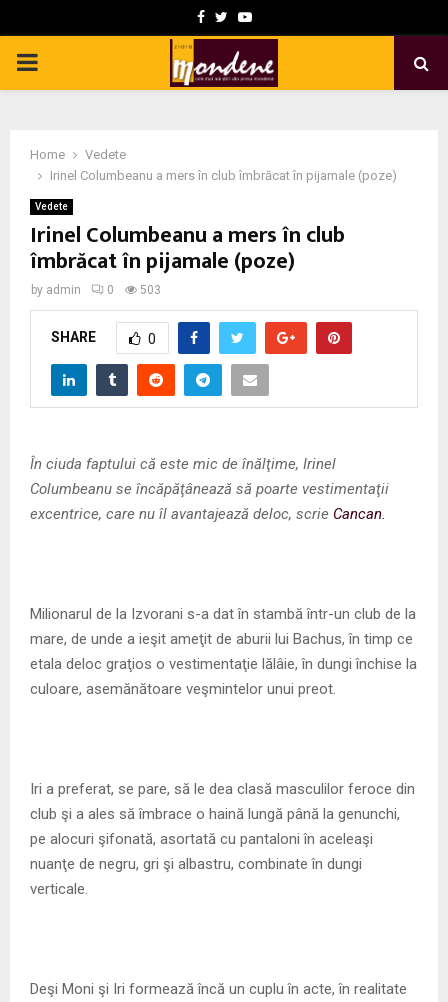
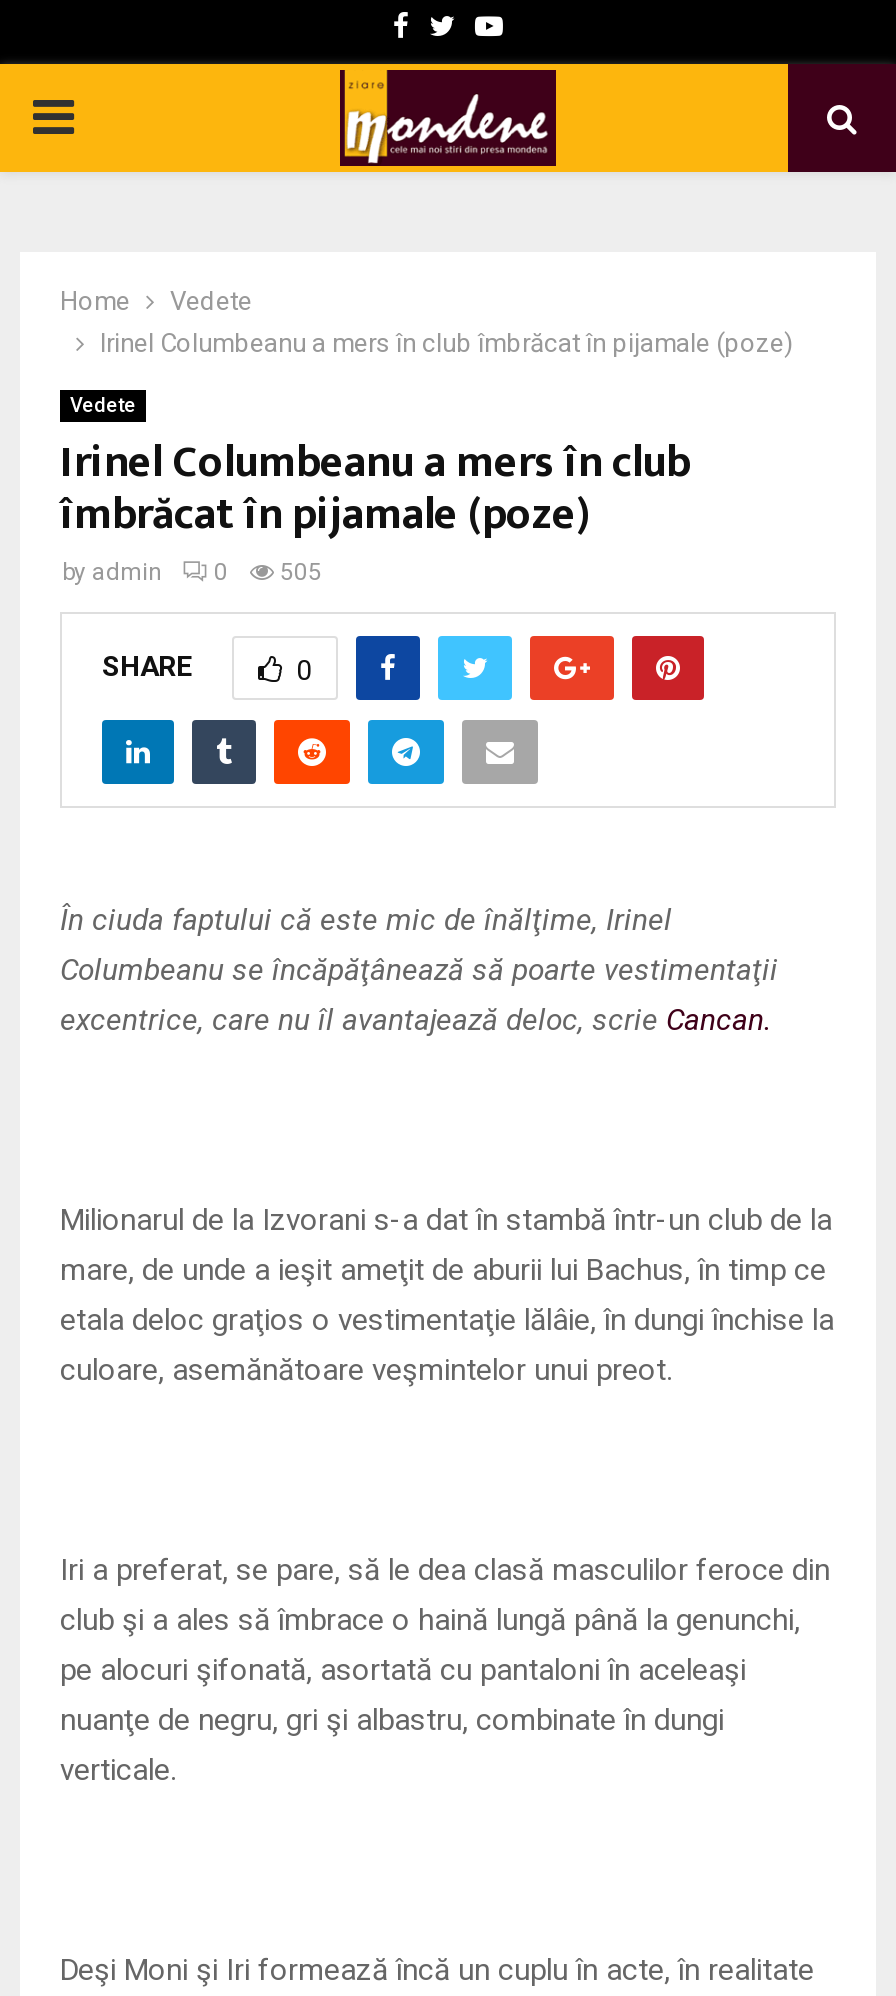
- 503
+ 505
